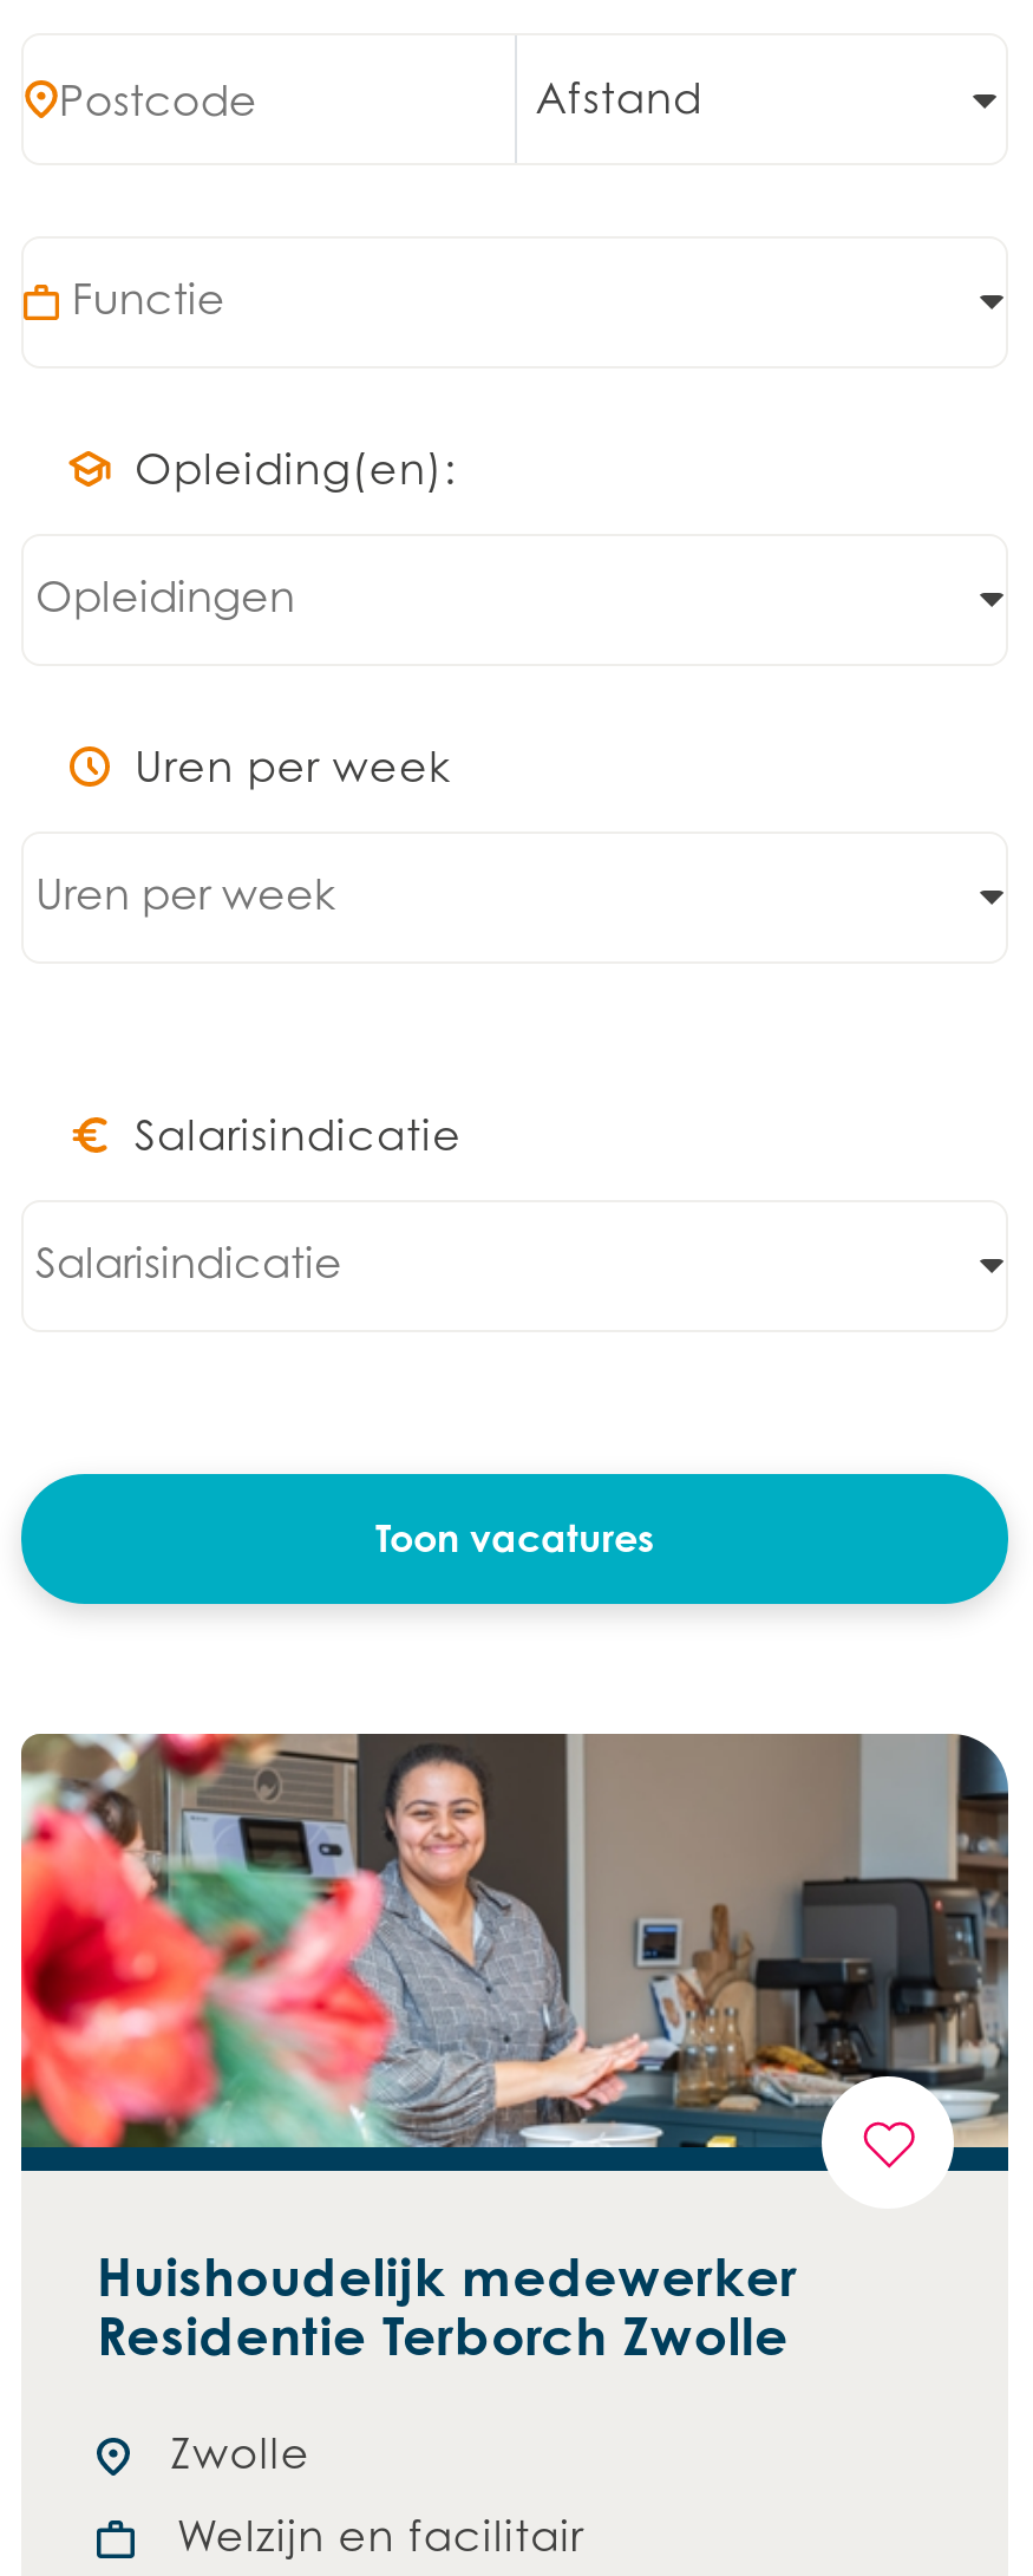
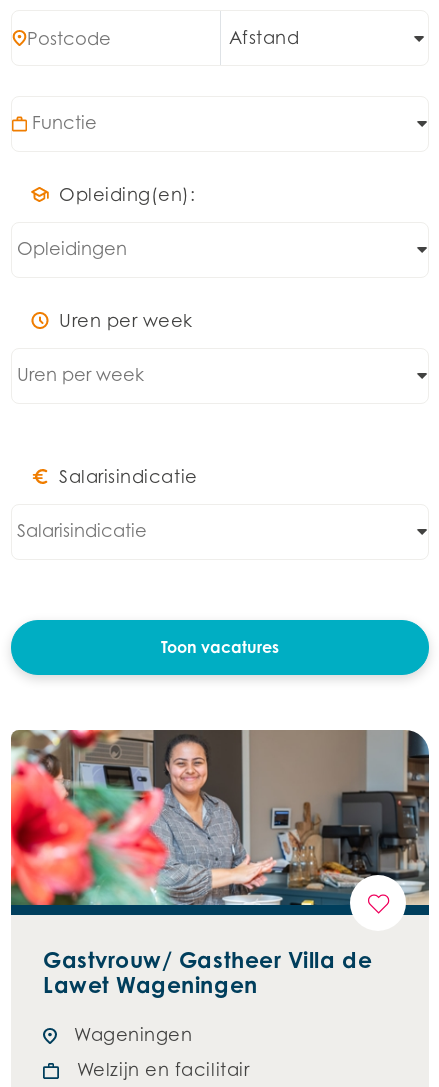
- Huishoudelijk medewerker
- Residentie Terborch Zwolle
+ Gastvrouw/ Gastheer Villa de
+ Lawet Wageningen

- Zwolle
+ Wageningen
